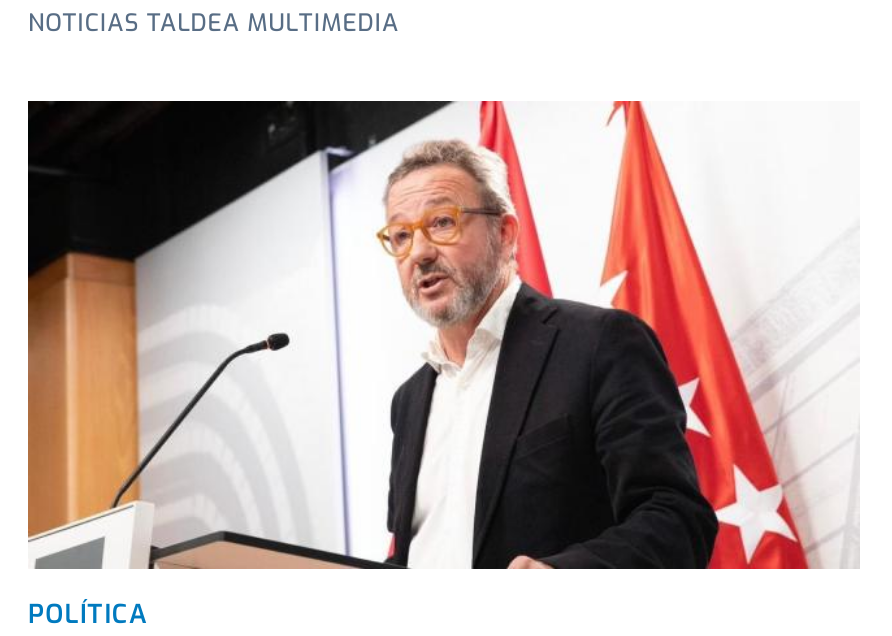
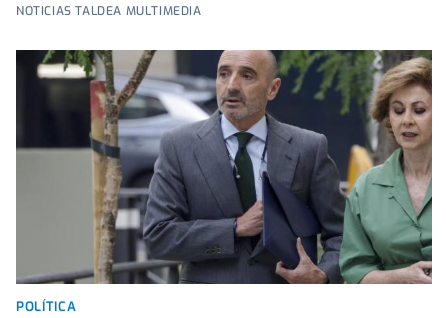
- [image]
+ [image]
